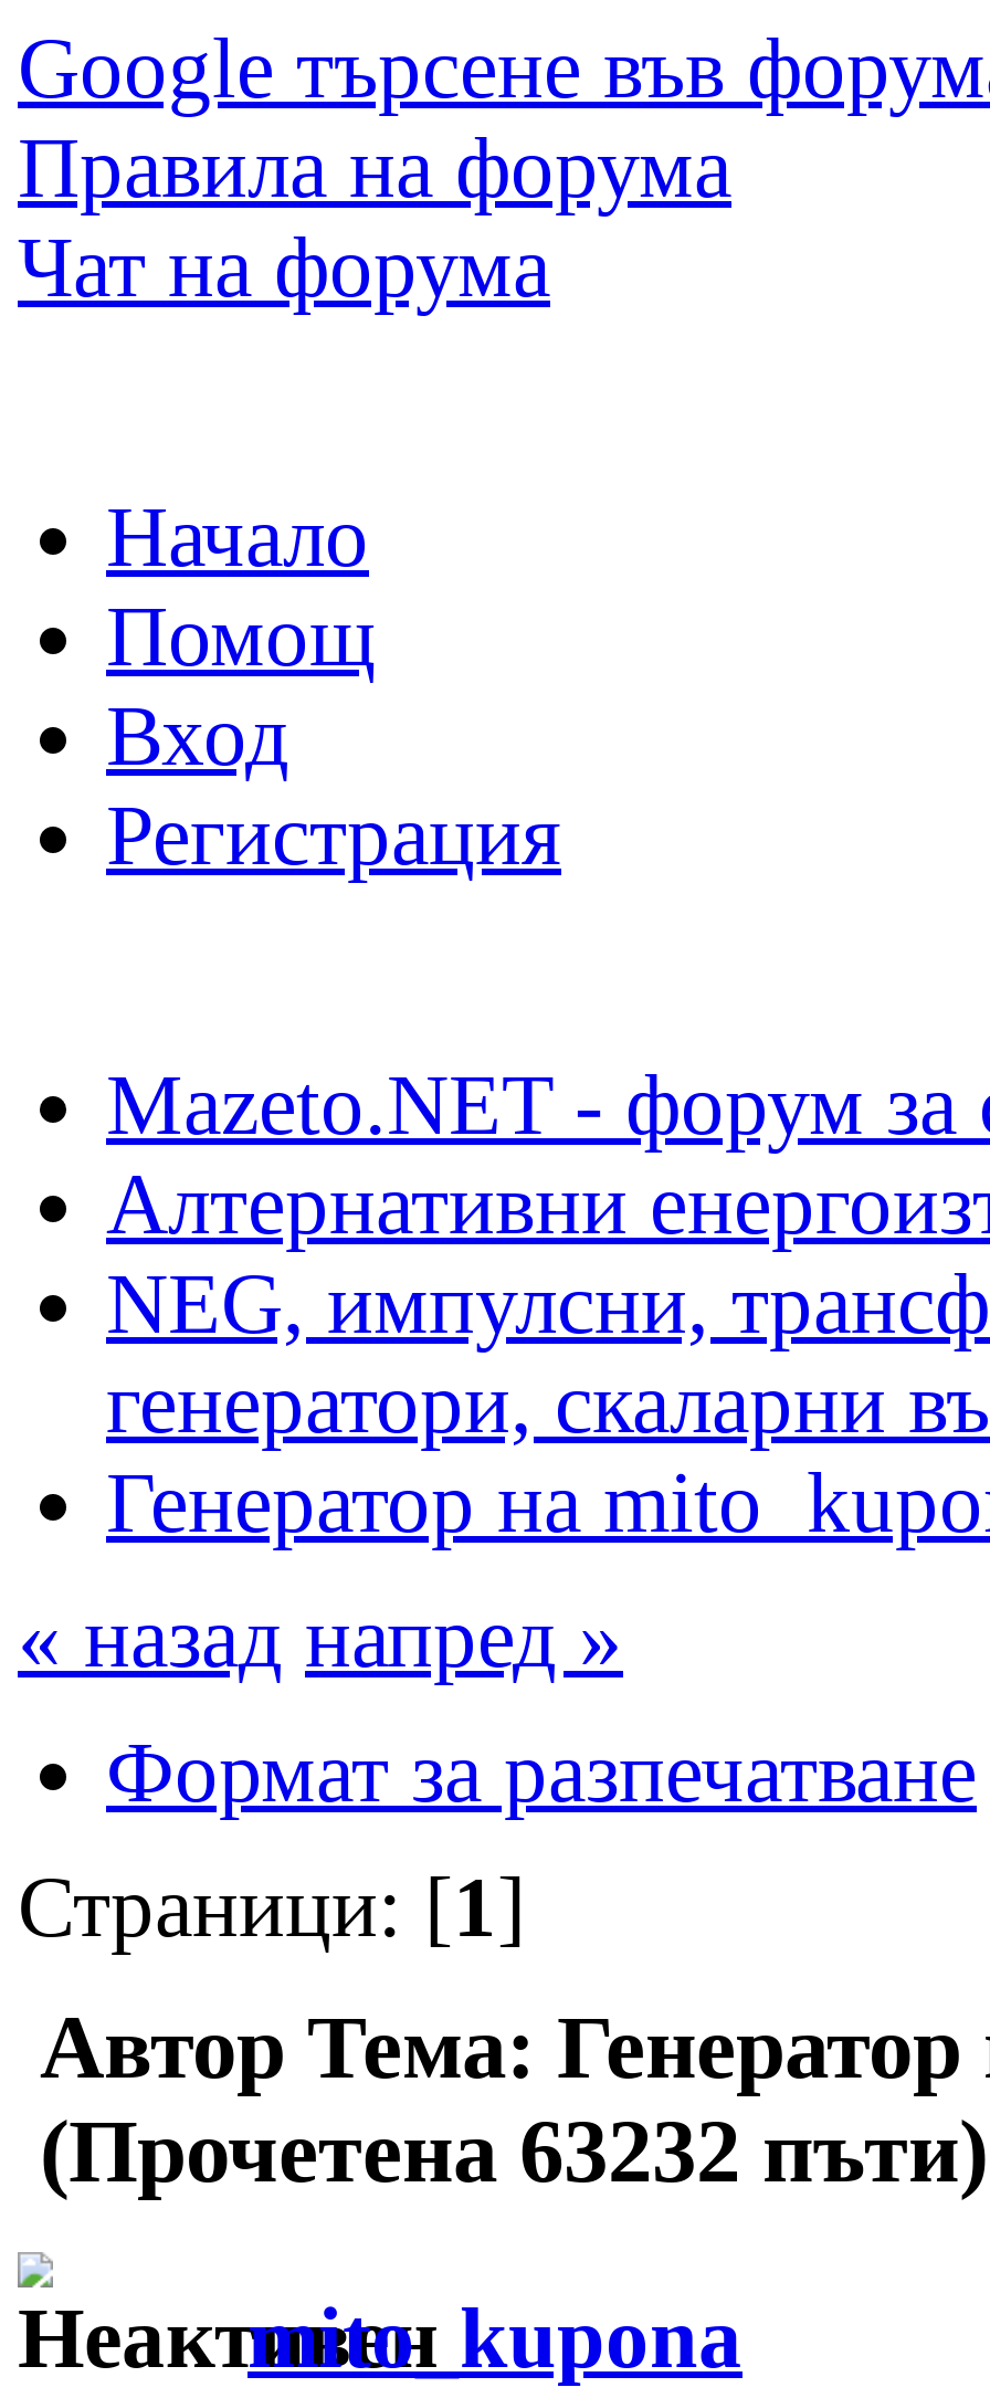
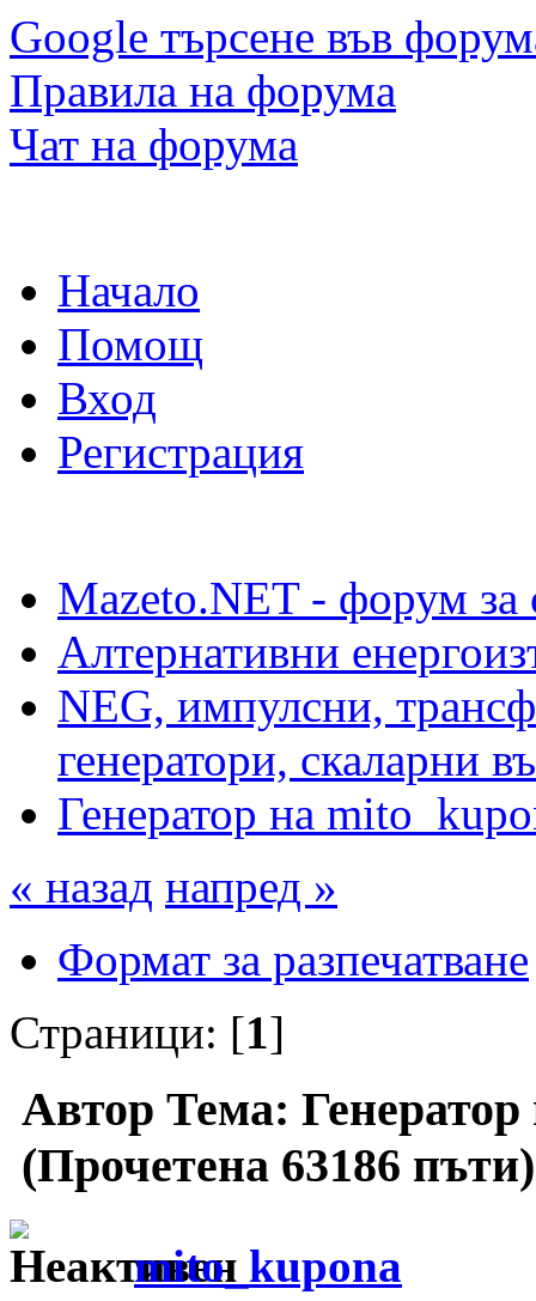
- (Прочетена 63232 пъти)
+ (Прочетена 63186 пъти)
